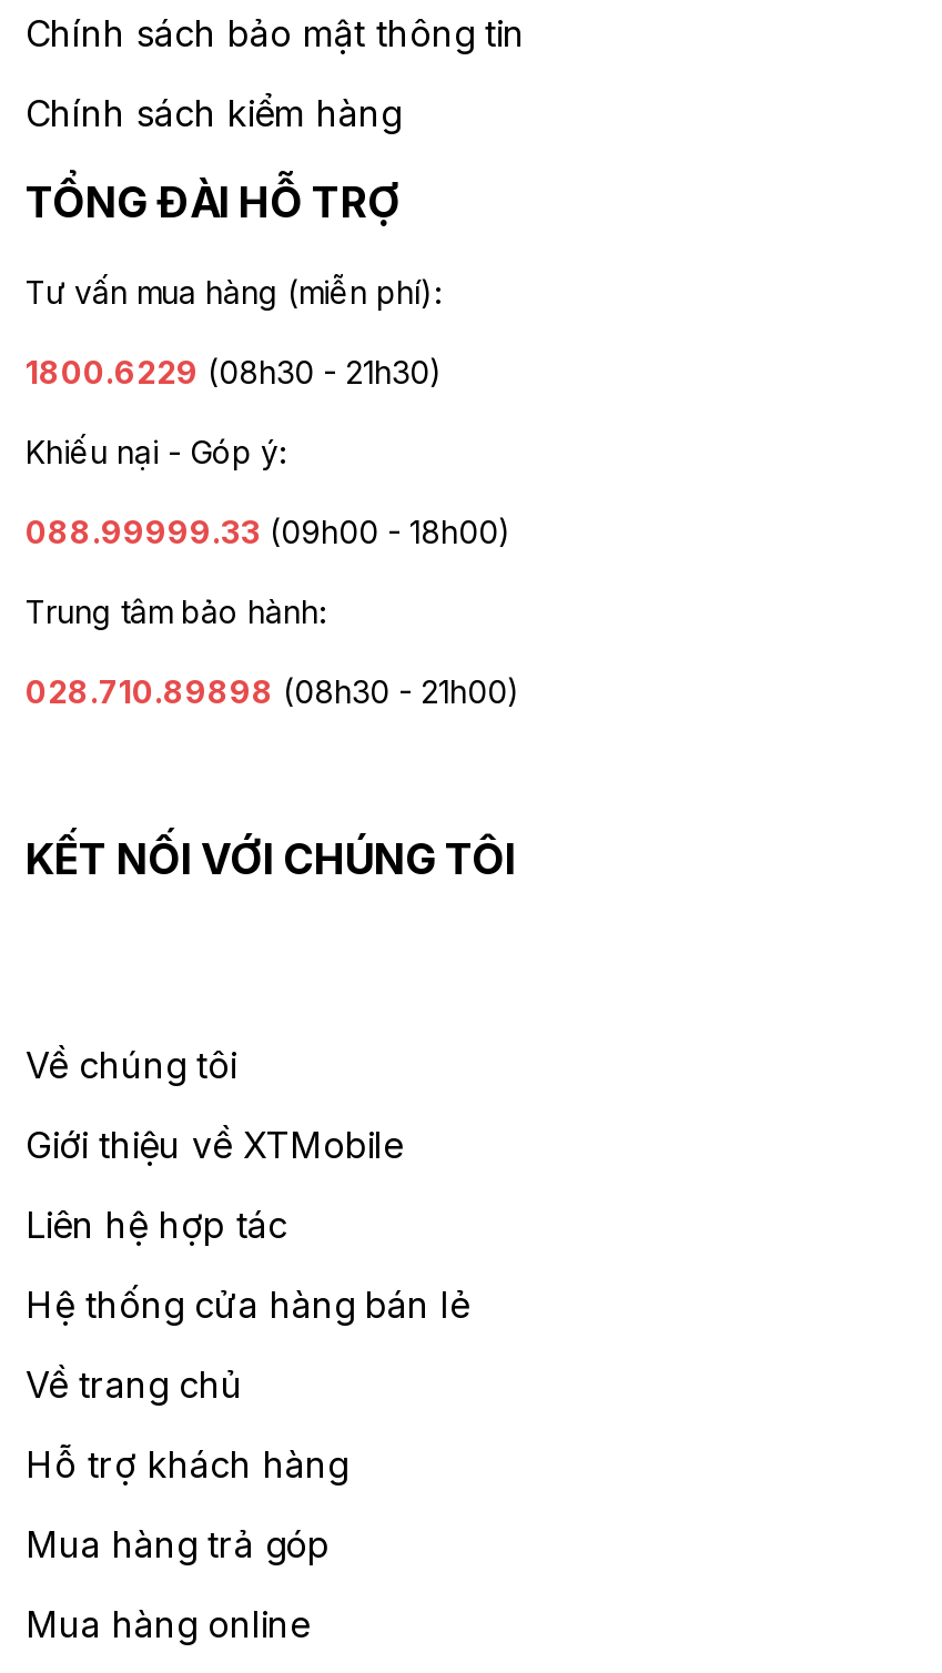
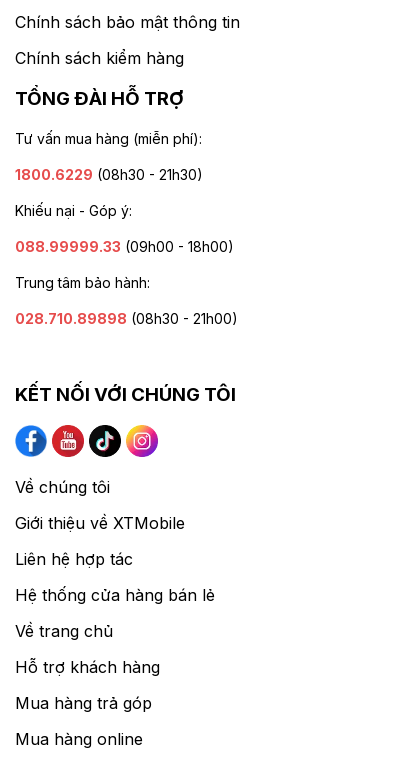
+ [image]
